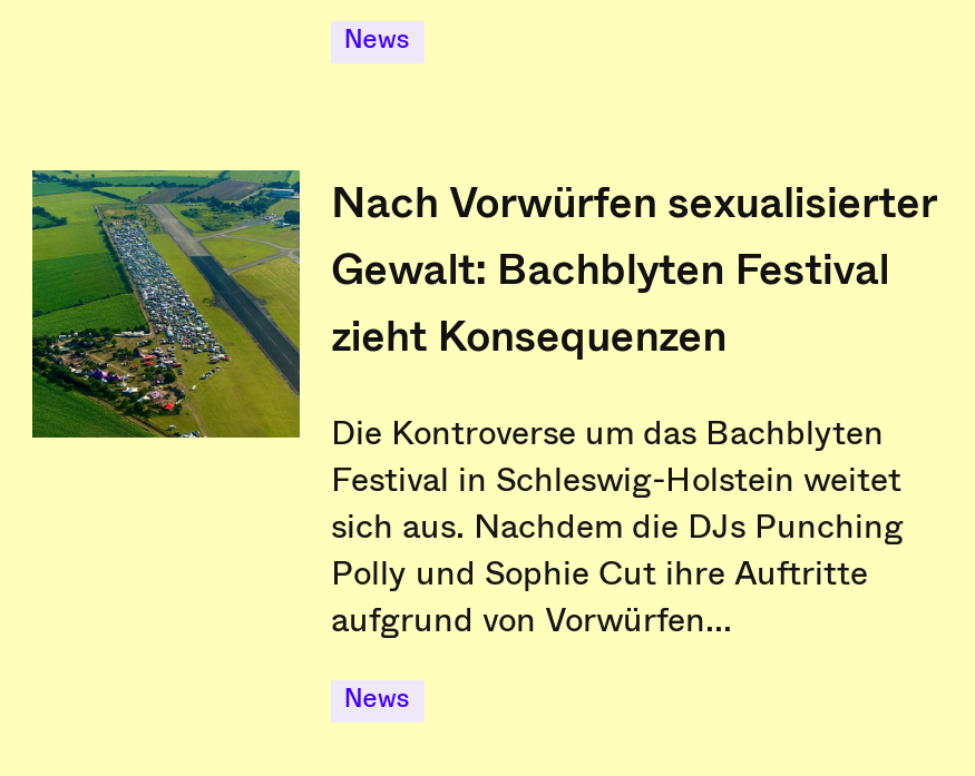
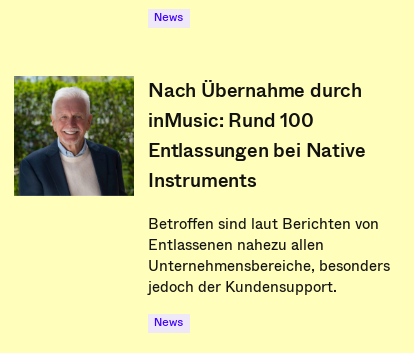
- [image]
- Nach Vorwürfen sexualisierter
- Gewalt: Bachblyten Festival
- zieht Konsequenzen
+ [image]
+ Nach Übernahme durch
+ inMusic: Rund 100
+ Entlassungen bei Native
+ Instruments

- Die Kontroverse um das Bachblyten
- Festival in Schleswig-Holstein weitet
- sich aus. Nachdem die DJs Punching
- Polly und Sophie Cut ihre Auftritte
- aufgrund von Vorwürfen...
+ Betroffen sind laut Berichten von
+ Entlassenen nahezu allen
+ Unternehmensbereiche, besonders
+ jedoch der Kundensupport.
